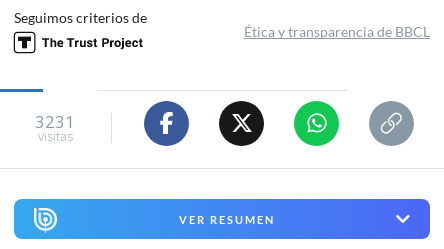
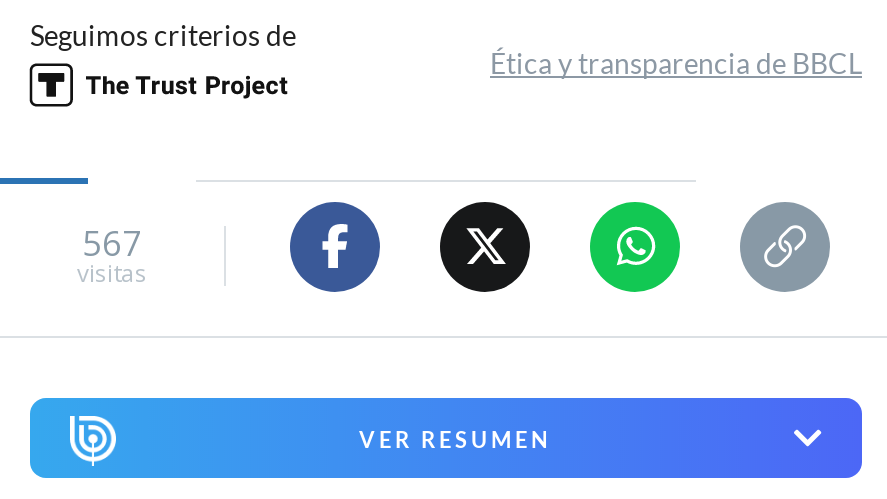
- 3231
+ 567
